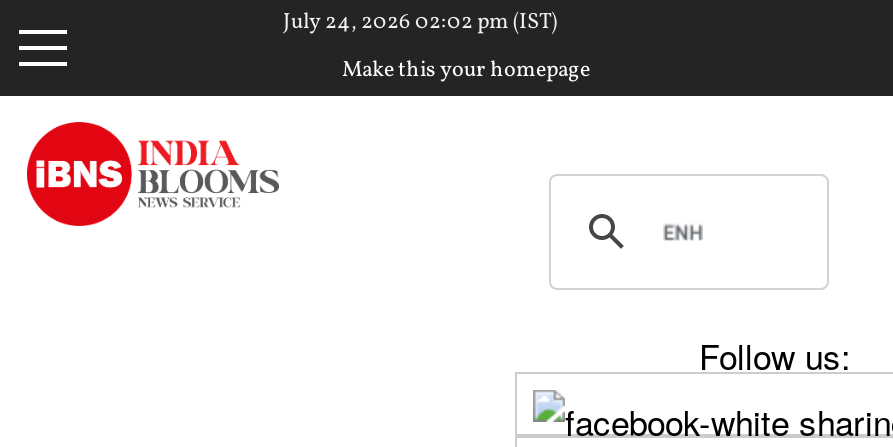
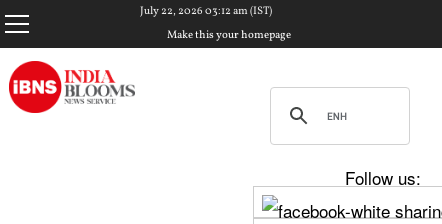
- July 24, 2026 02:02 pm (IST)
+ July 22, 2026 03:12 am (IST)
